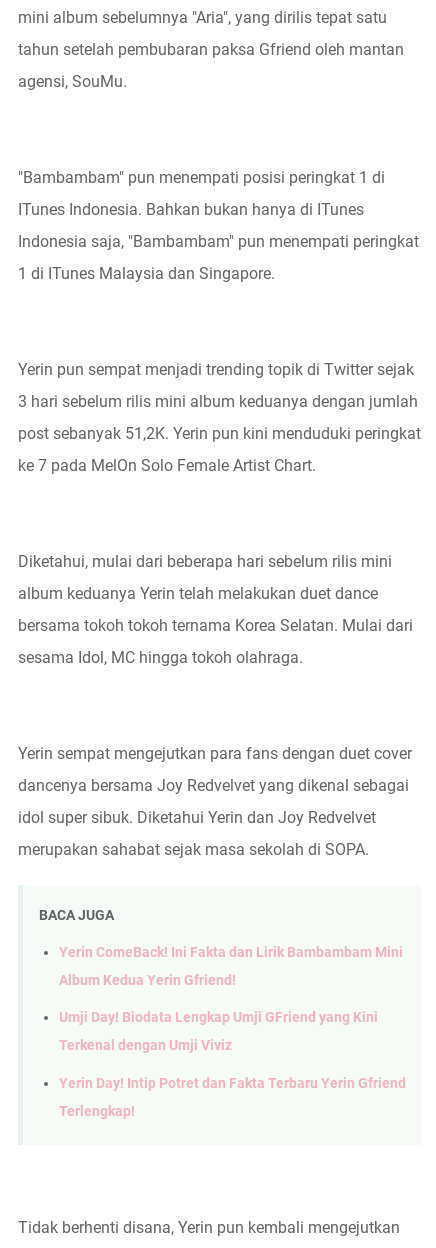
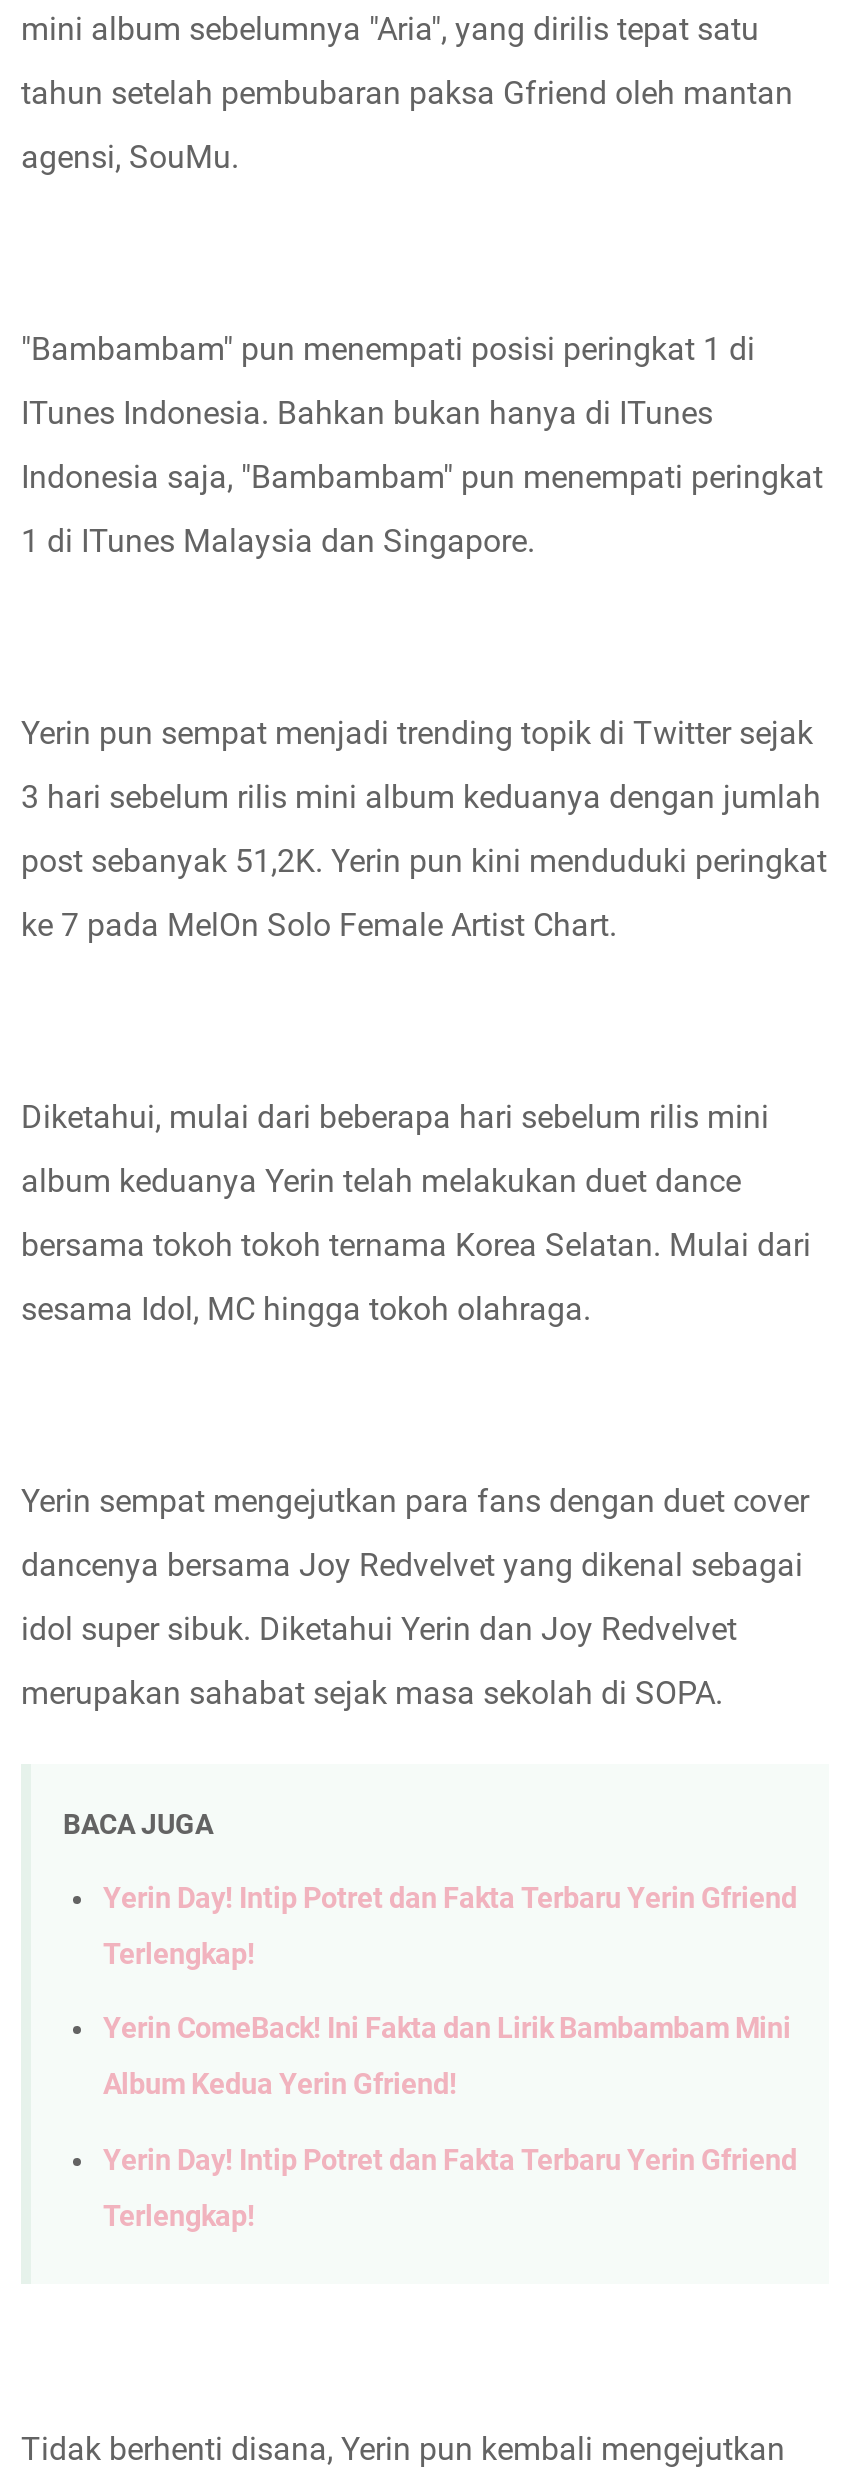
+ Yerin Day! Intip Potret dan Fakta Terbaru Yerin Gfriend
+ Terlengkap!

moved down: Yerin ComeBack! Ini Fakta dan Lirik Bambambam Mini | Album Kedua Yerin Gfriend!

- Umji Day! Biodata Lengkap Umji GFriend yang Kini
- Terkenal dengan Umji Viviz
